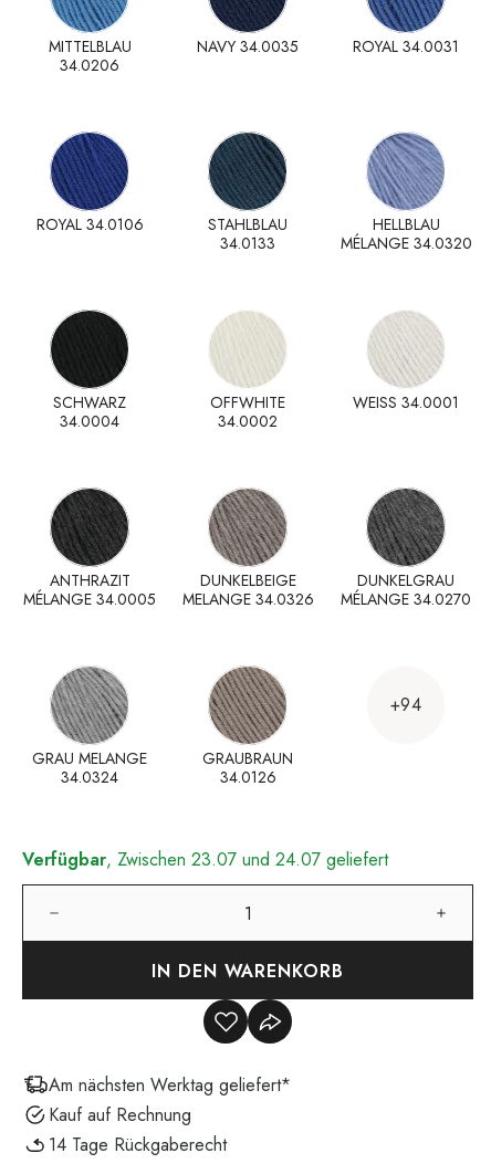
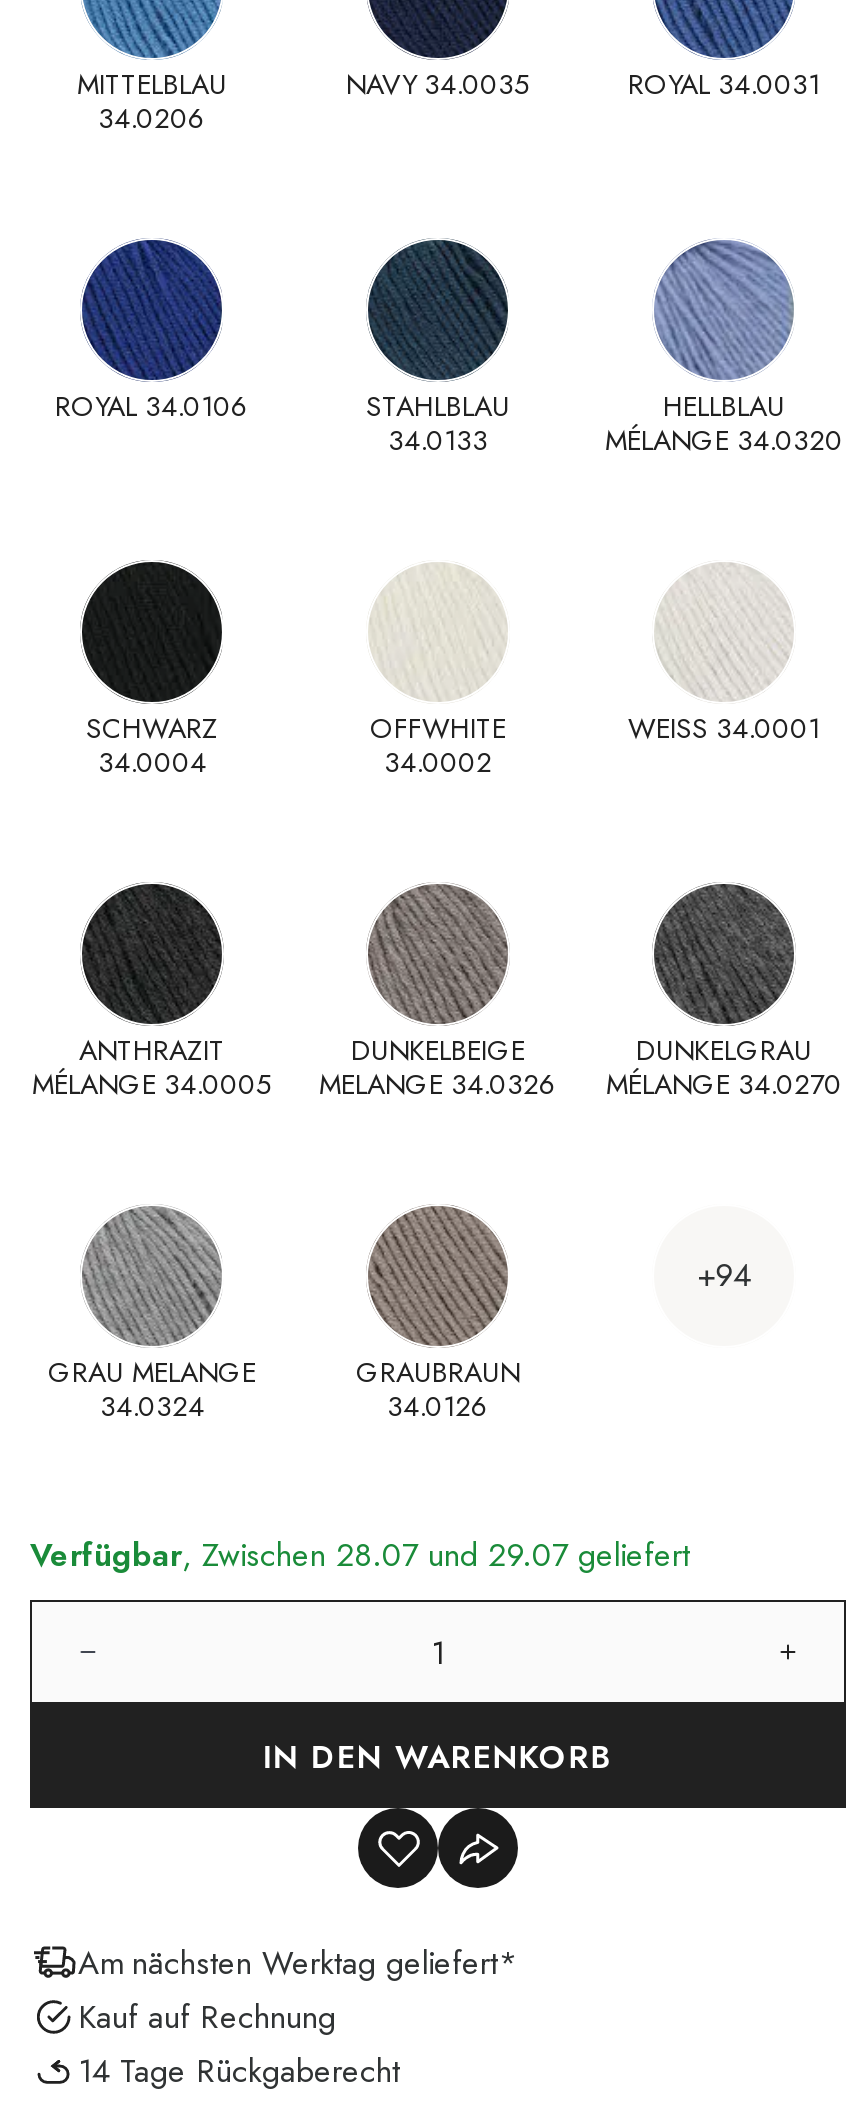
- Verfügbar, Zwischen 23.07 und 24.07 geliefert
+ Verfügbar, Zwischen 28.07 und 29.07 geliefert
